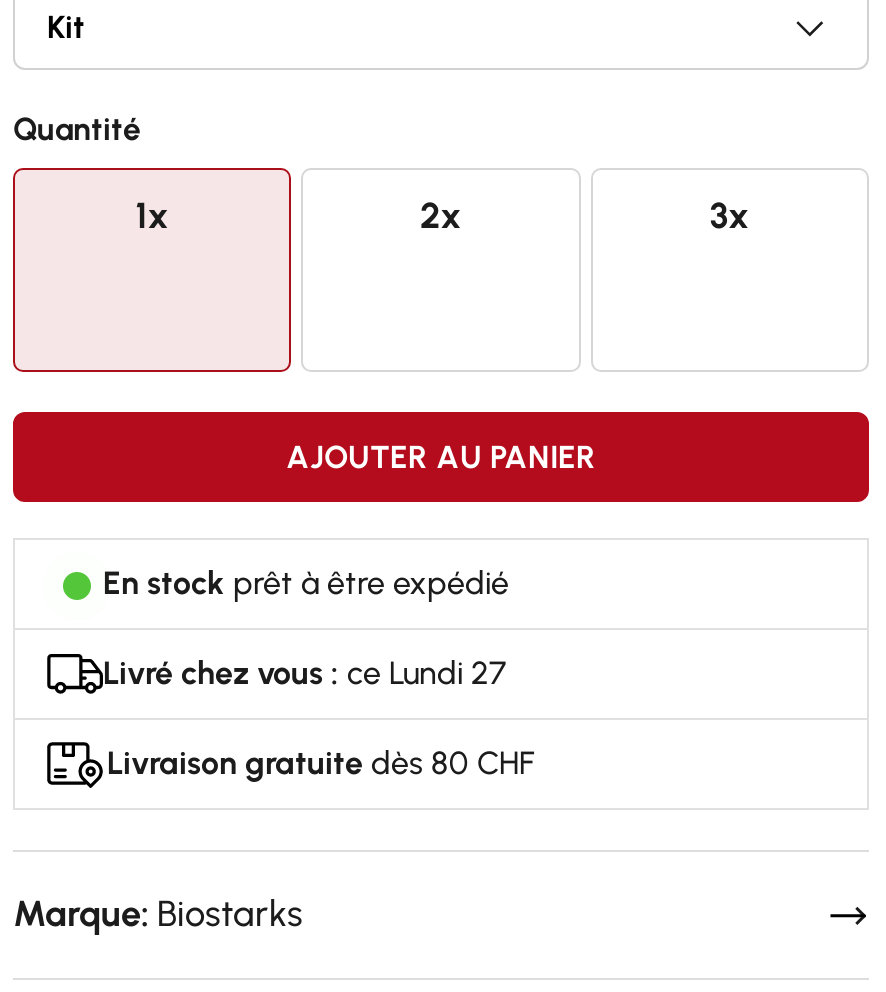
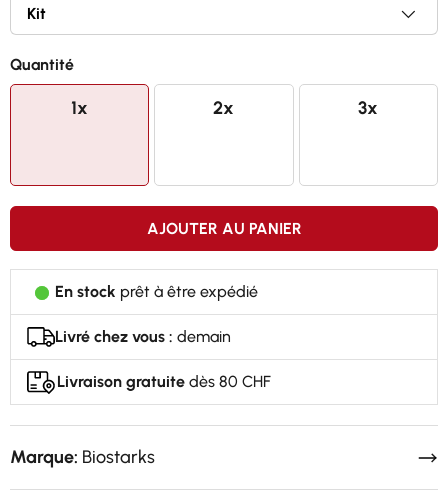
- Livré chez vous : ce Lundi 27
+ Livré chez vous : demain
